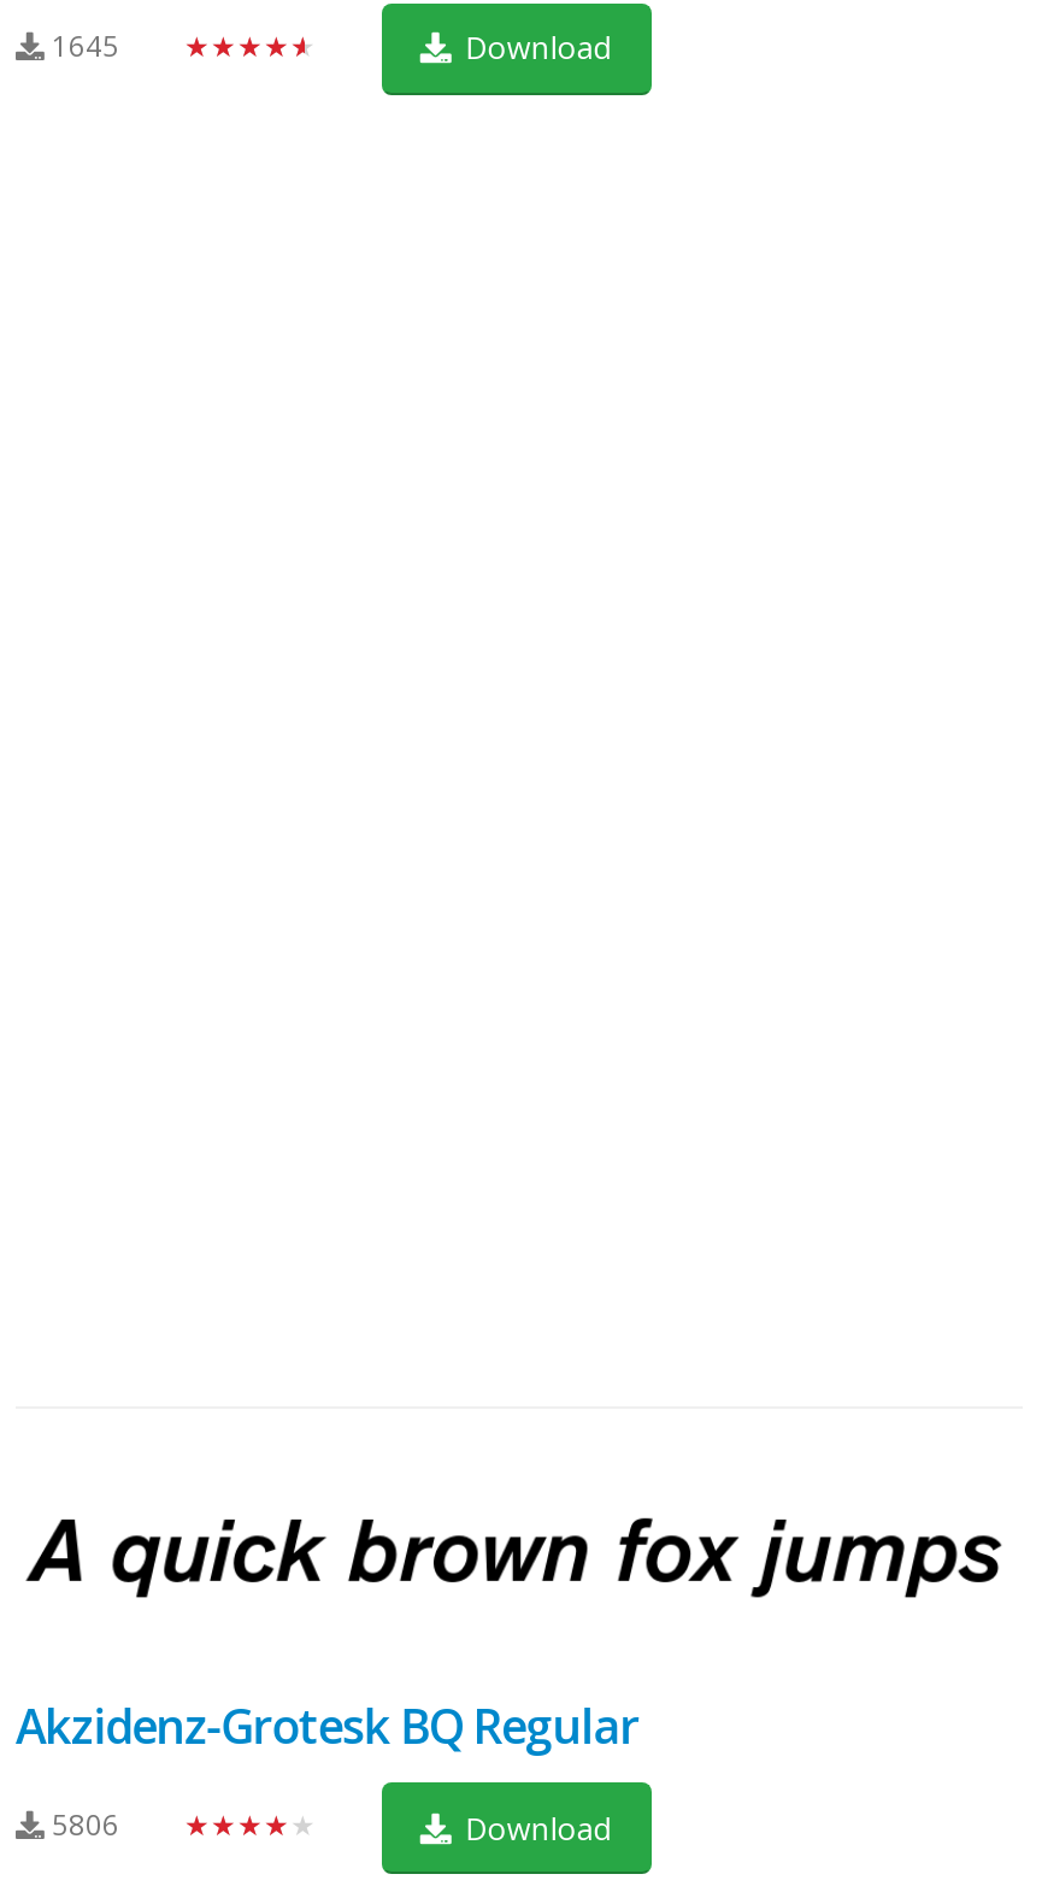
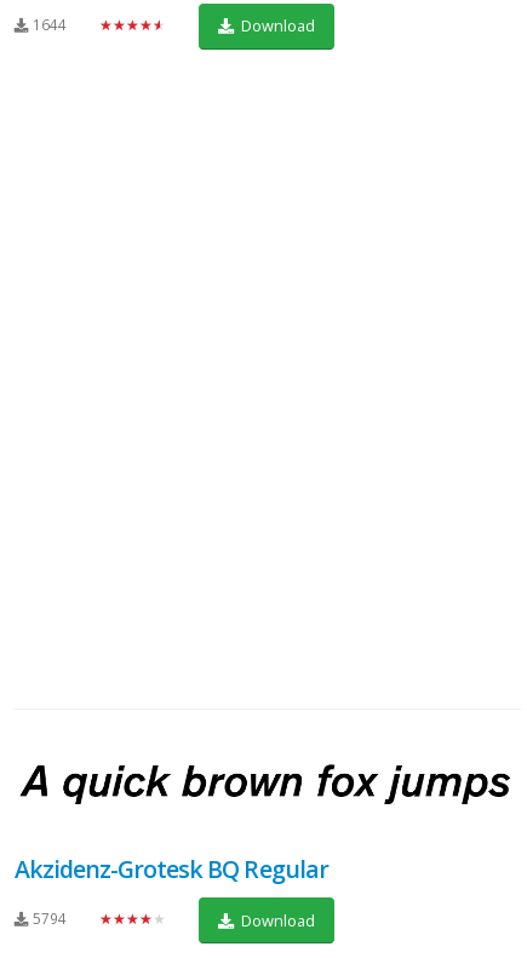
- 1645
+ 1644

- 5806
+ 5794
